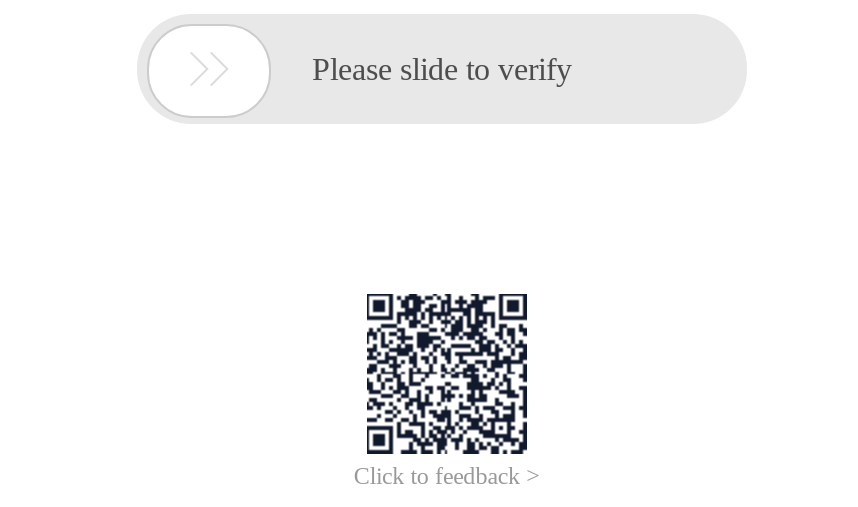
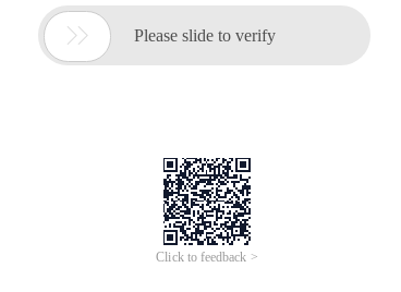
- [image]
+ [image]
